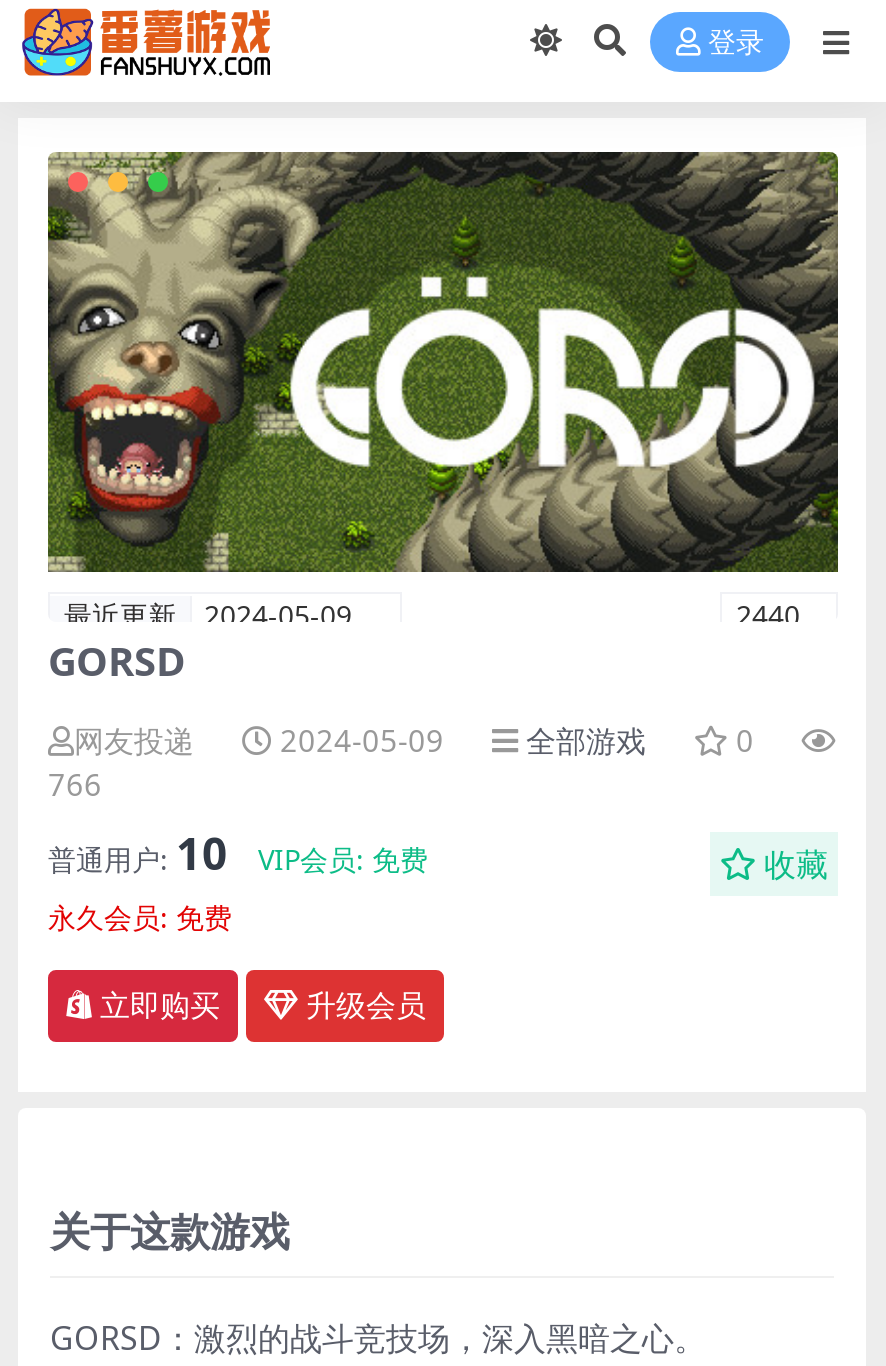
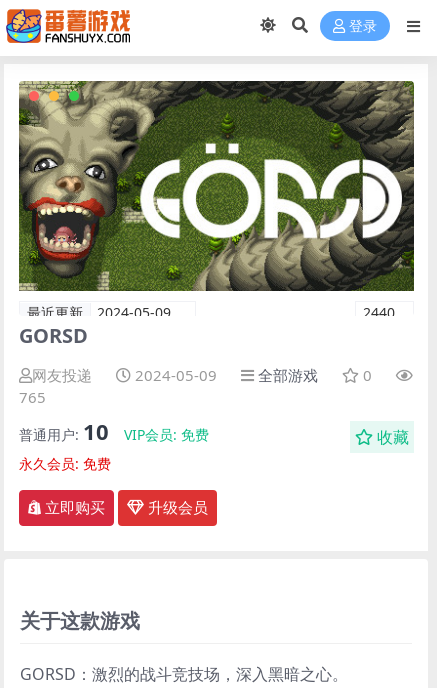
- 766
+ 765
